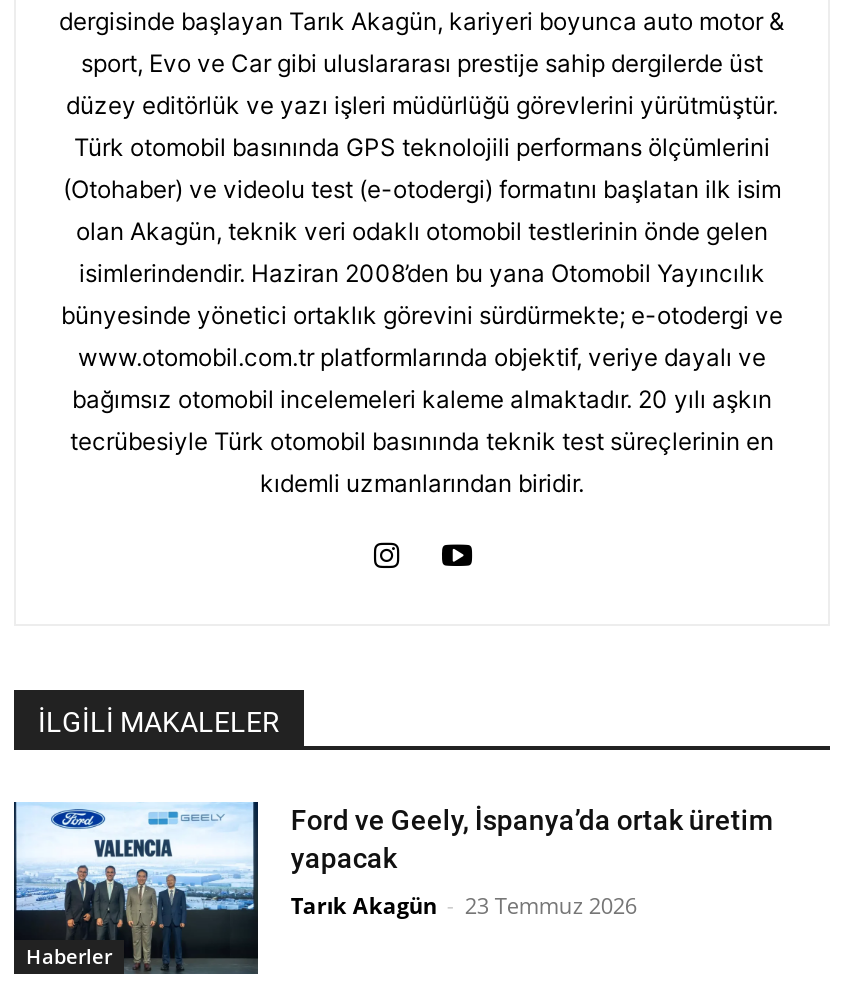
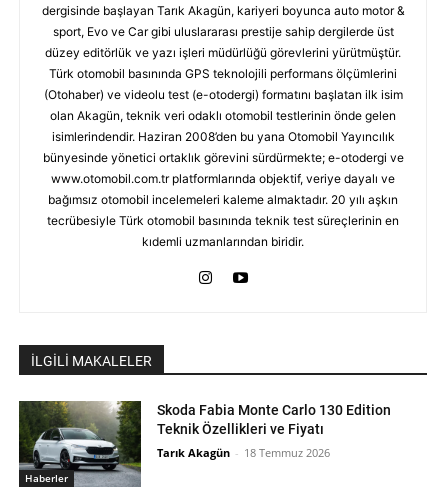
- [image]
- Ford ve Geely, İspanya’da ortak üretim
- yapacak
+ [image]
+ Skoda Fabia Monte Carlo 130 Edition
+ Teknik Özellikleri ve Fiyatı

- Tarık Akagün - 23 Temmuz 2026
+ Tarık Akagün - 18 Temmuz 2026
